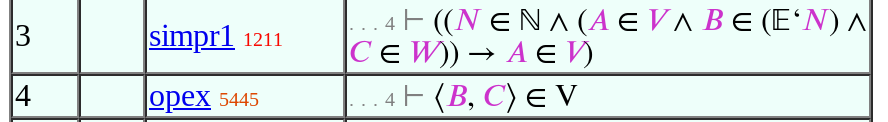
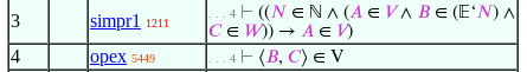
- opex 5445
+ opex 5449
